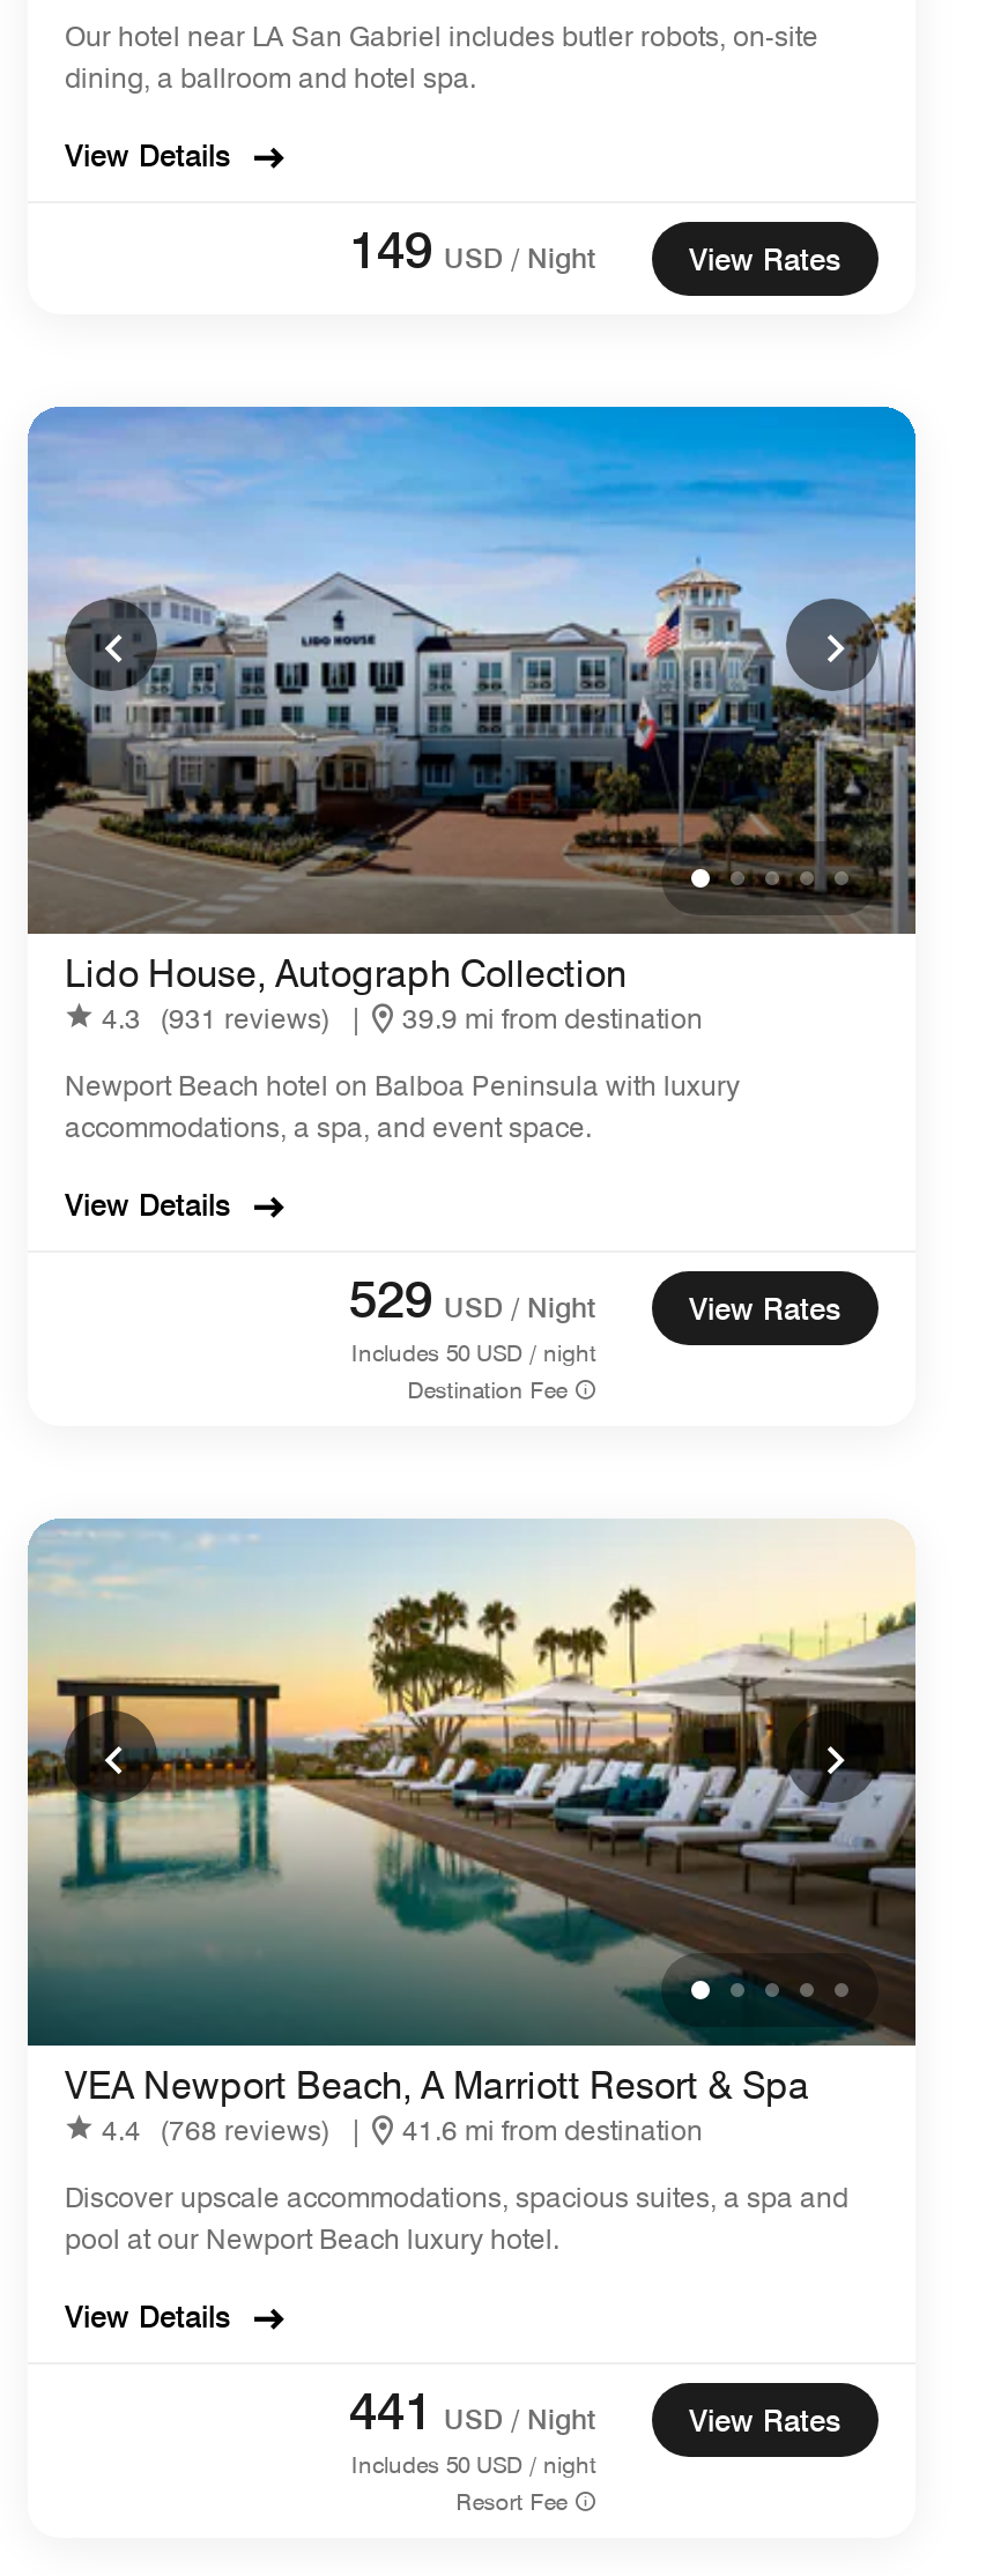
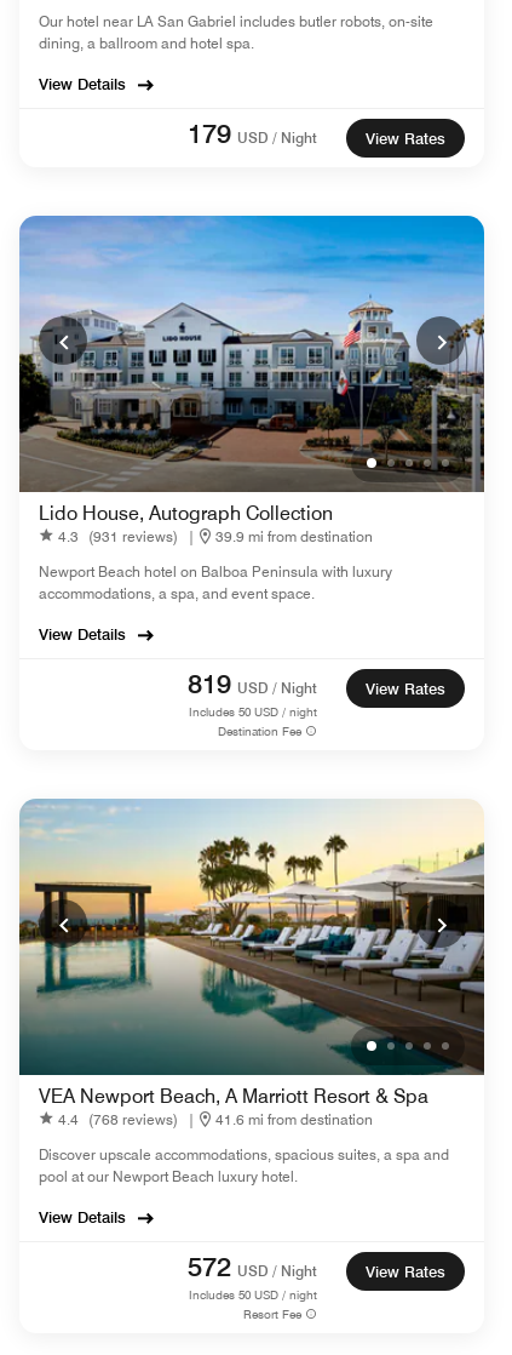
- 149 USD / Night
+ 179 USD / Night

- 529 USD / Night
+ 819 USD / Night

- 441 USD / Night
+ 572 USD / Night
